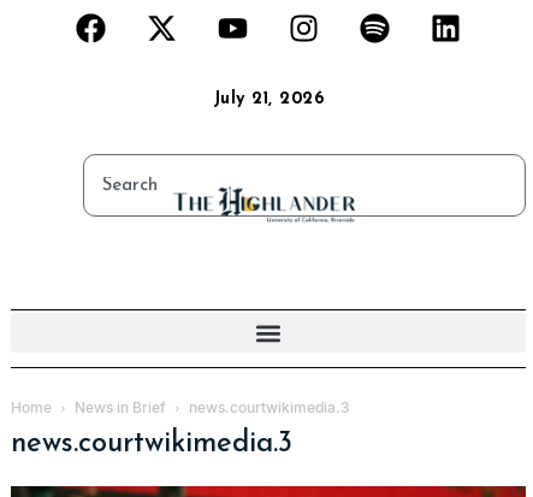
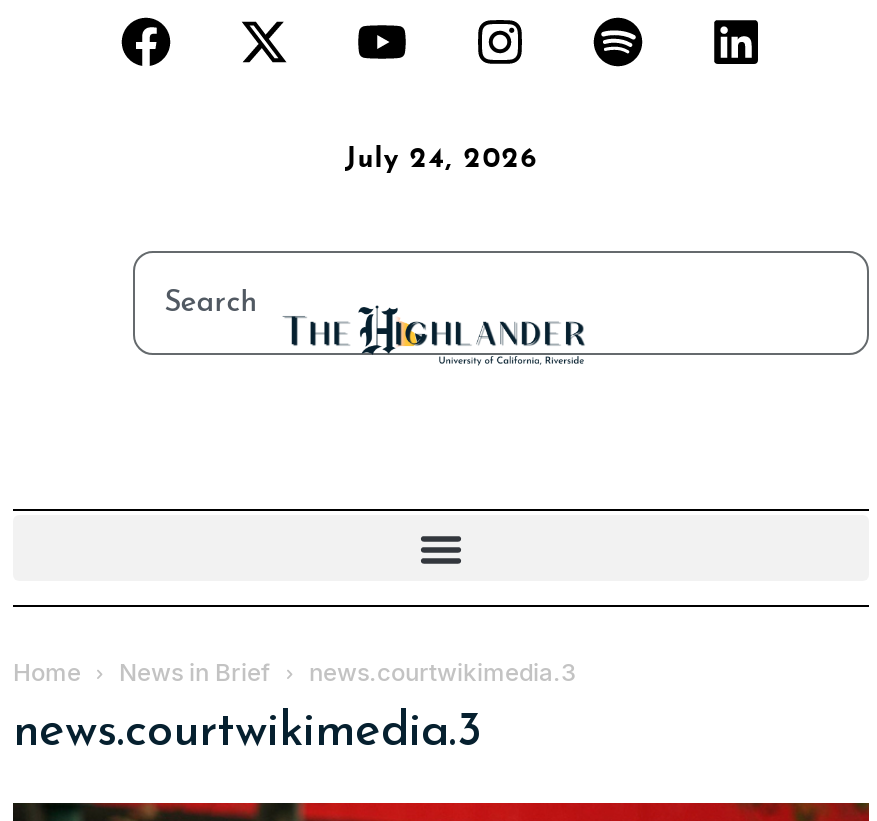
- July 21, 2026
+ July 24, 2026
